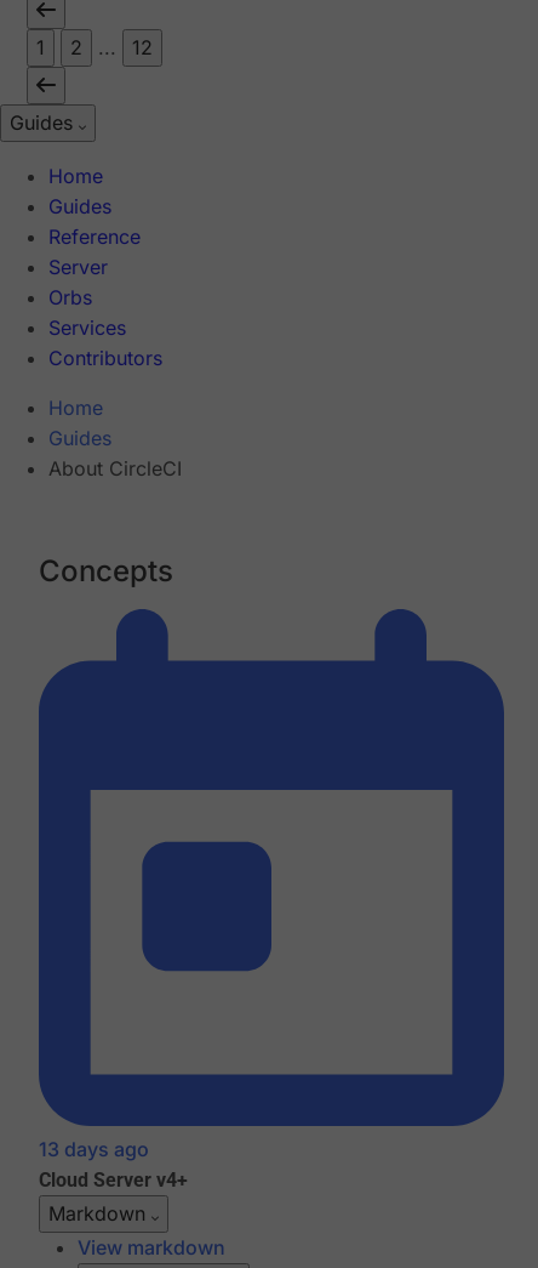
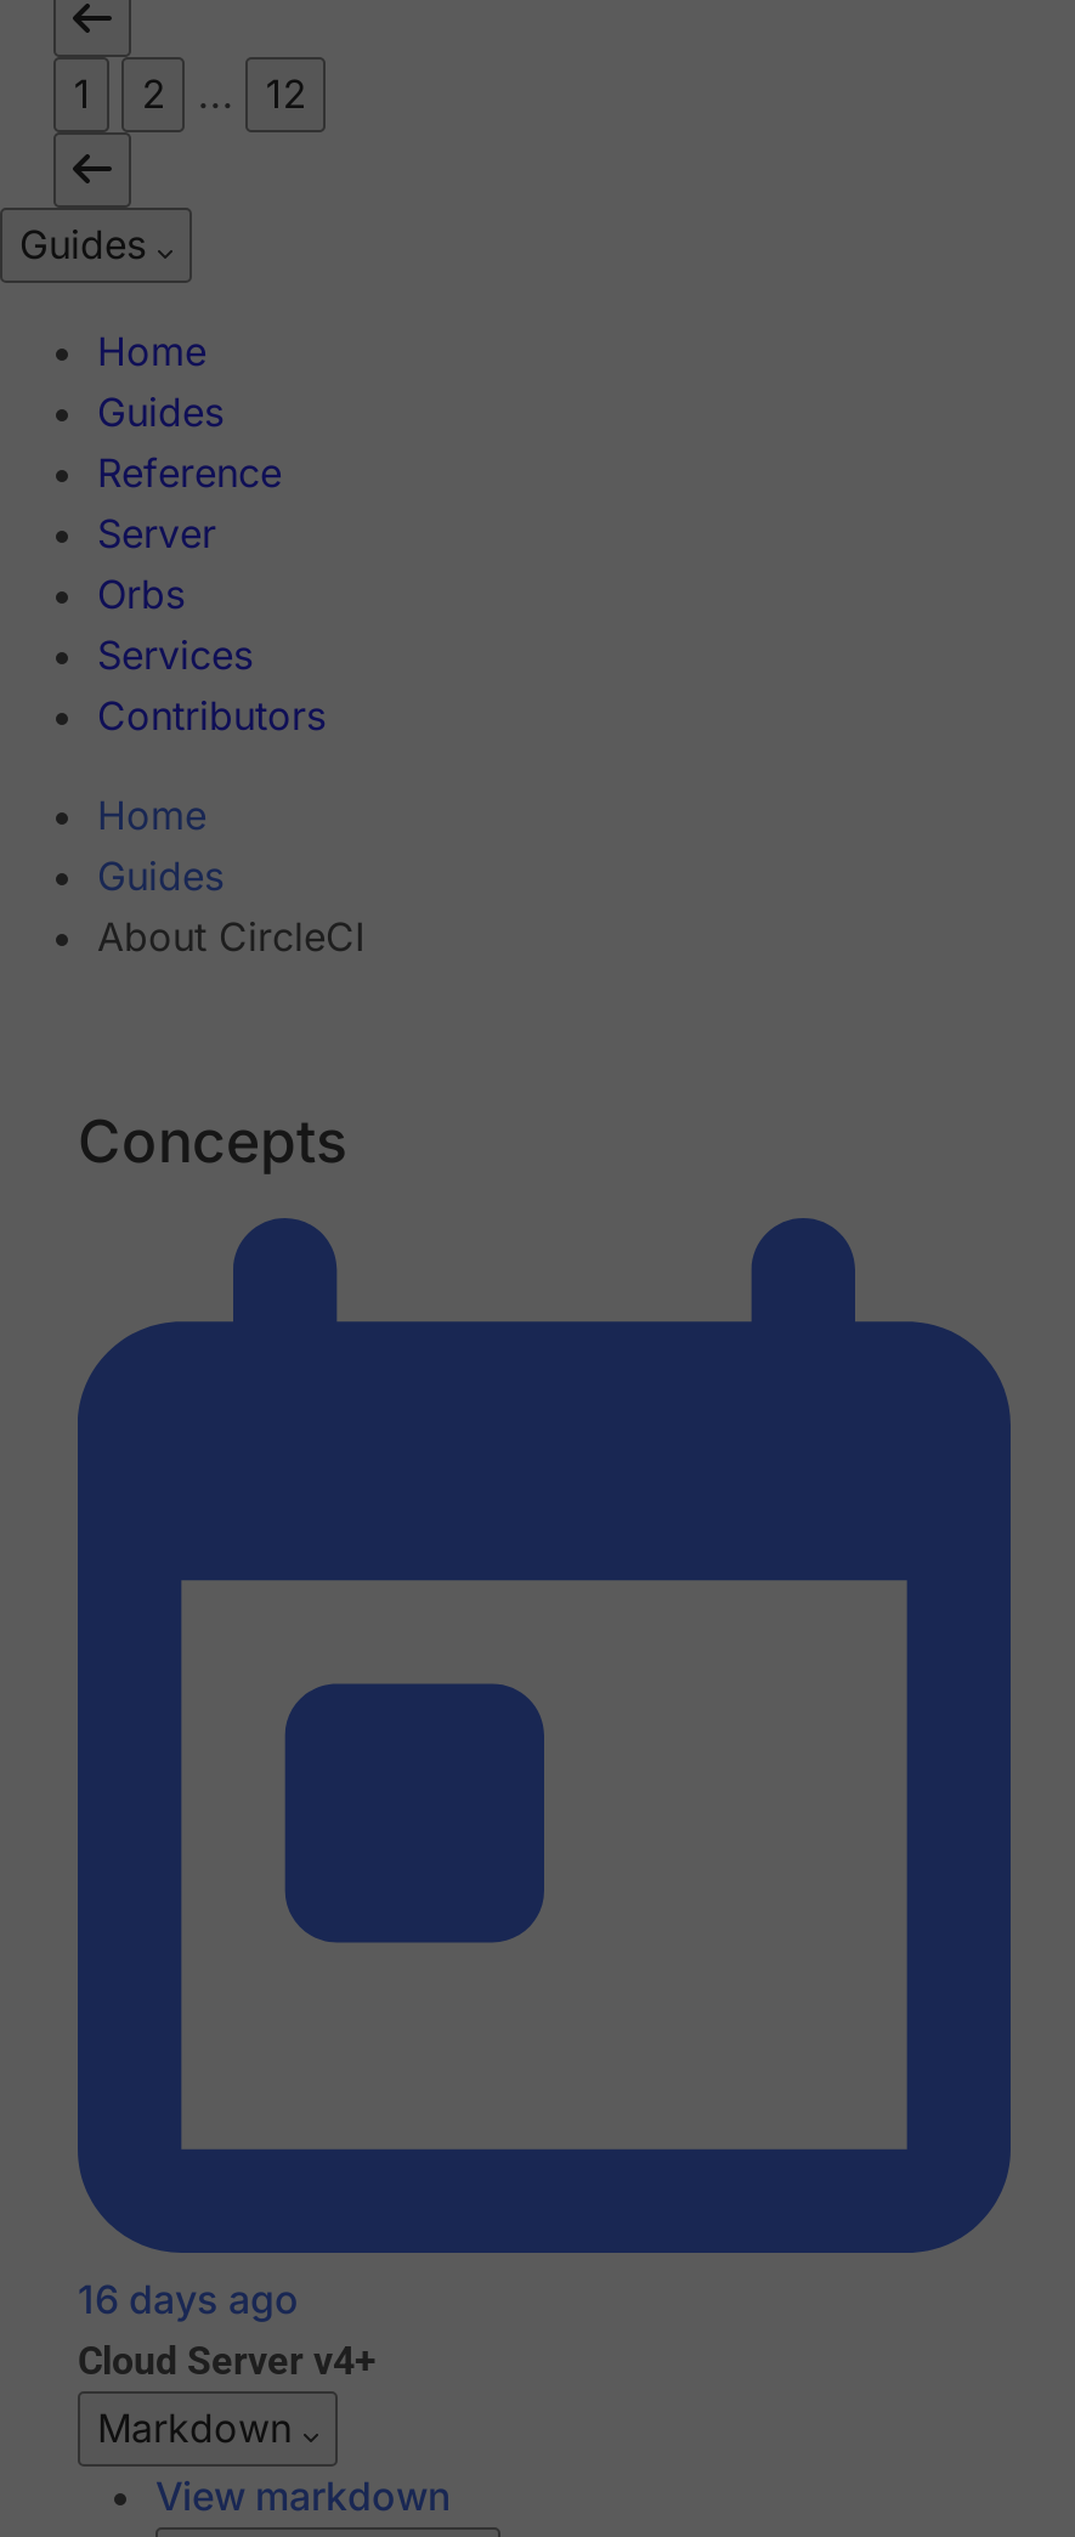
- 13 days ago
+ 16 days ago
